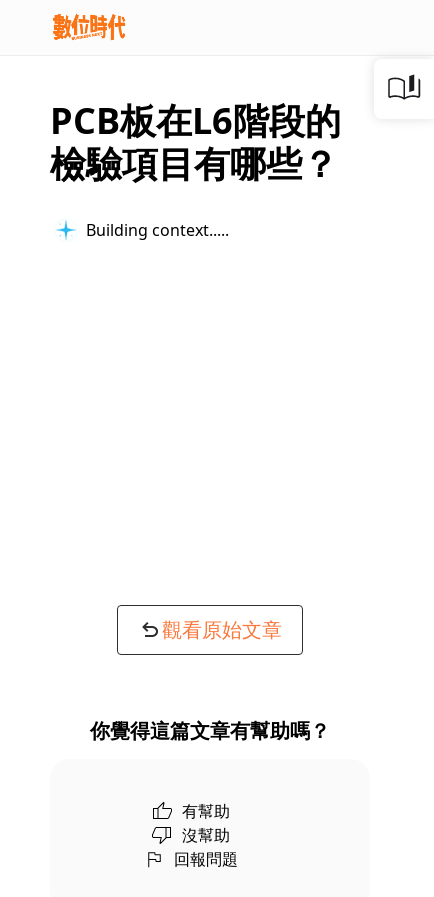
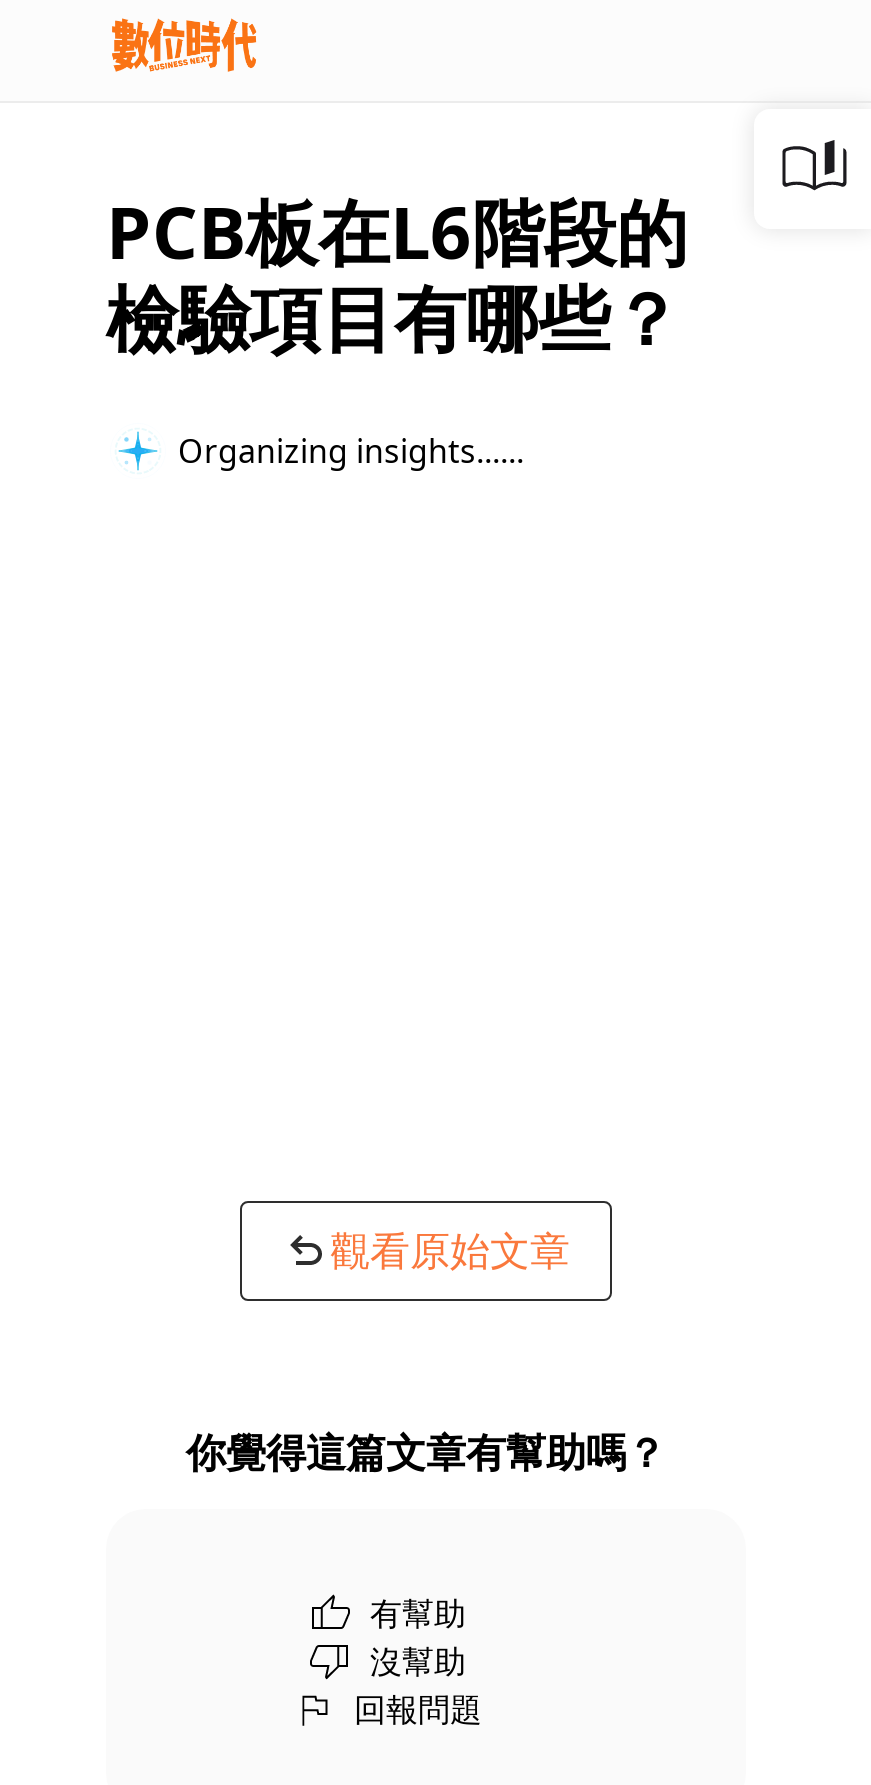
- Building context...
+ Organizing insights...
